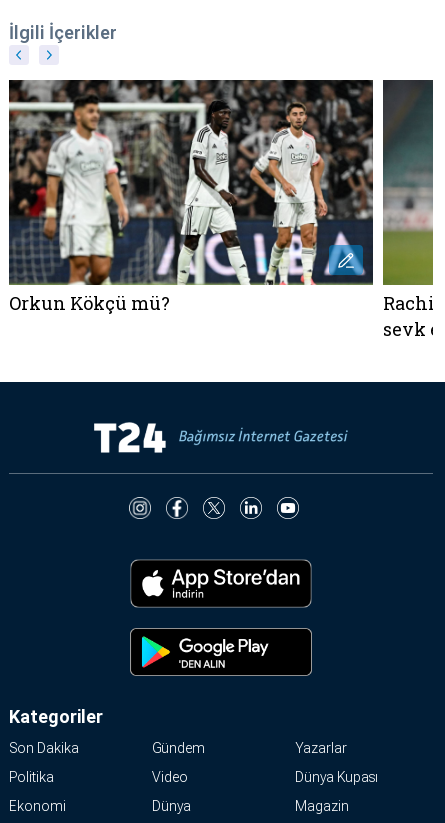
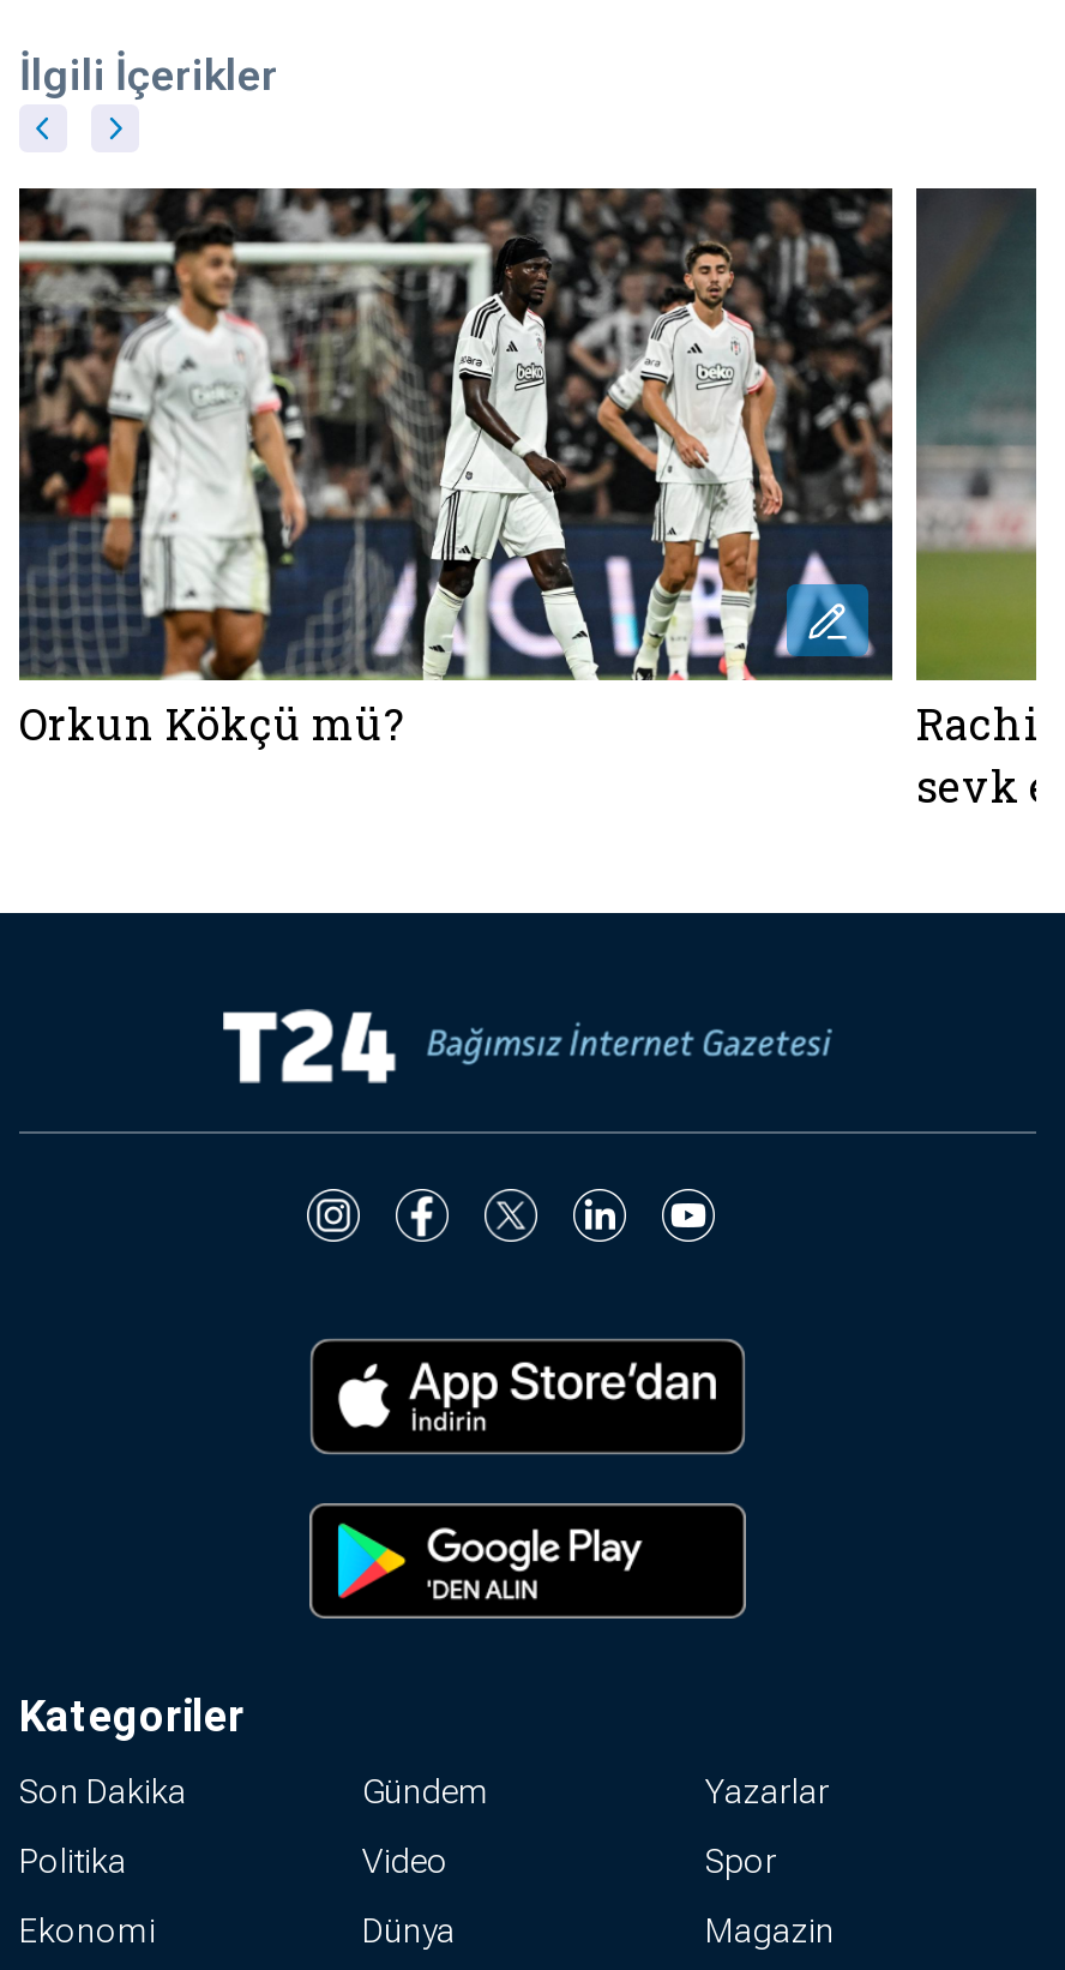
- Dünya Kupası
+ Spor
